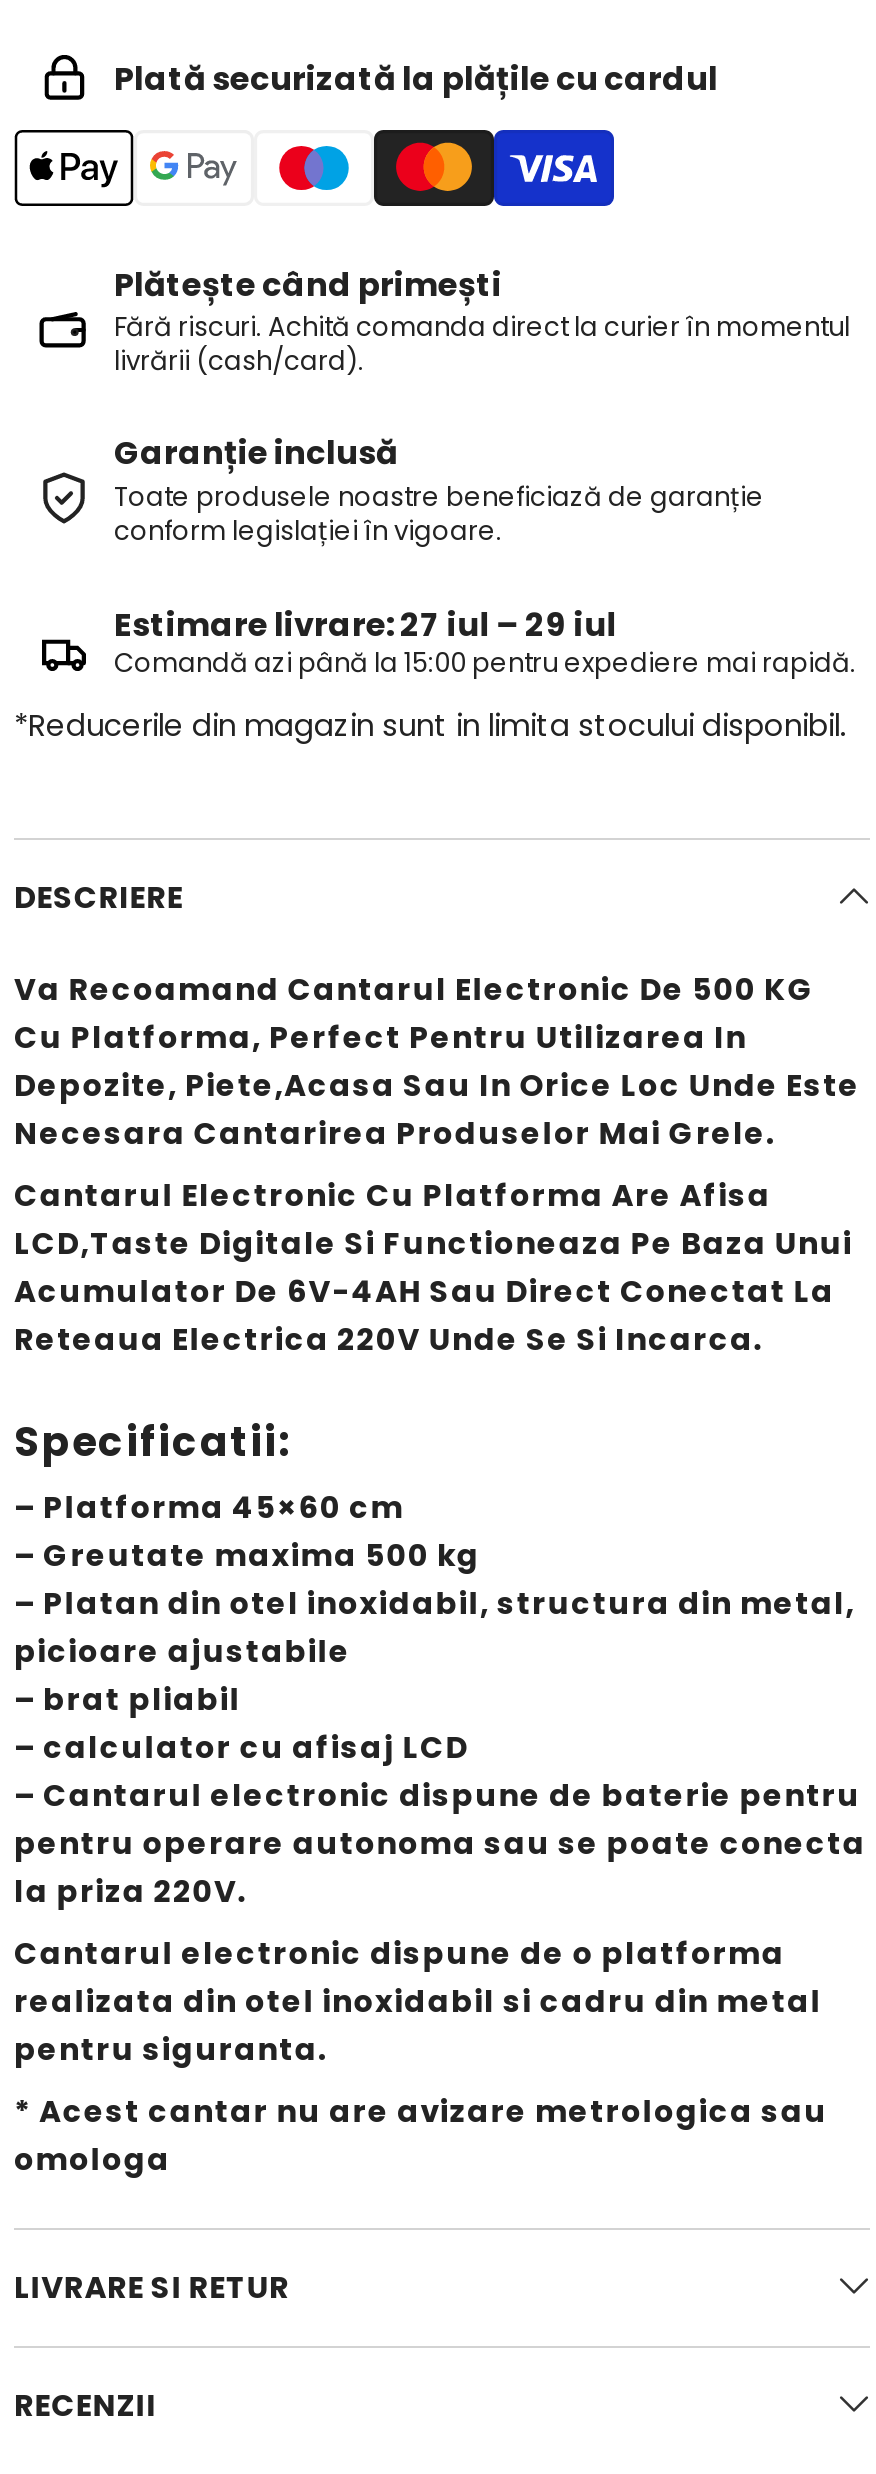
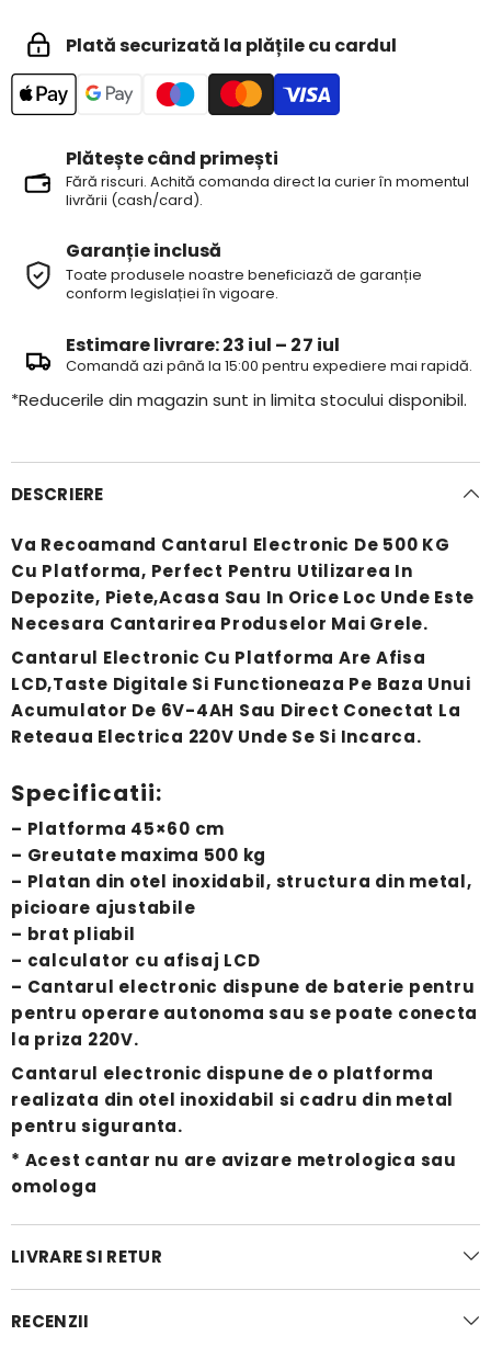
- Estimare livrare:27 iul – 29 iul
+ Estimare livrare:23 iul – 27 iul
